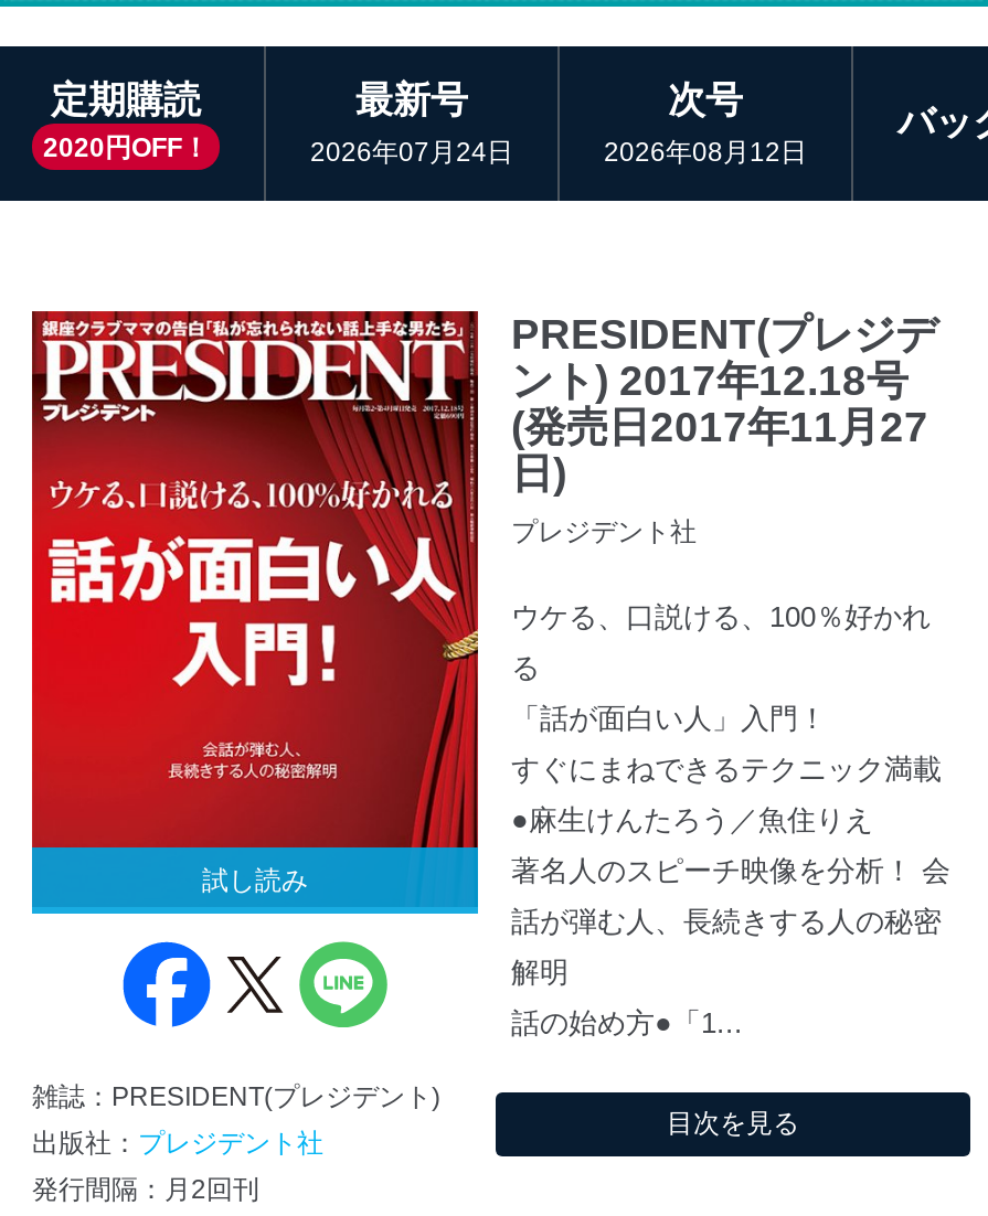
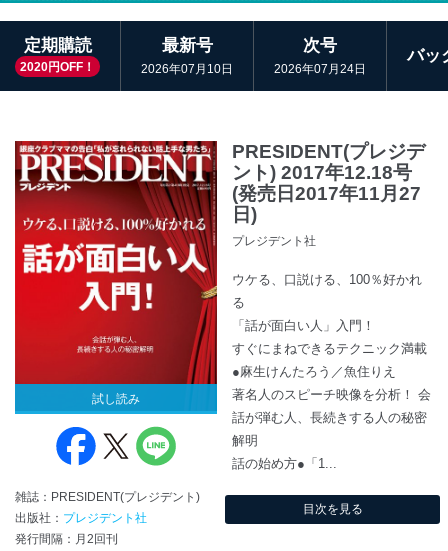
- 2026年07月24日
+ 2026年07月10日

- 2026年08月12日
+ 2026年07月24日
